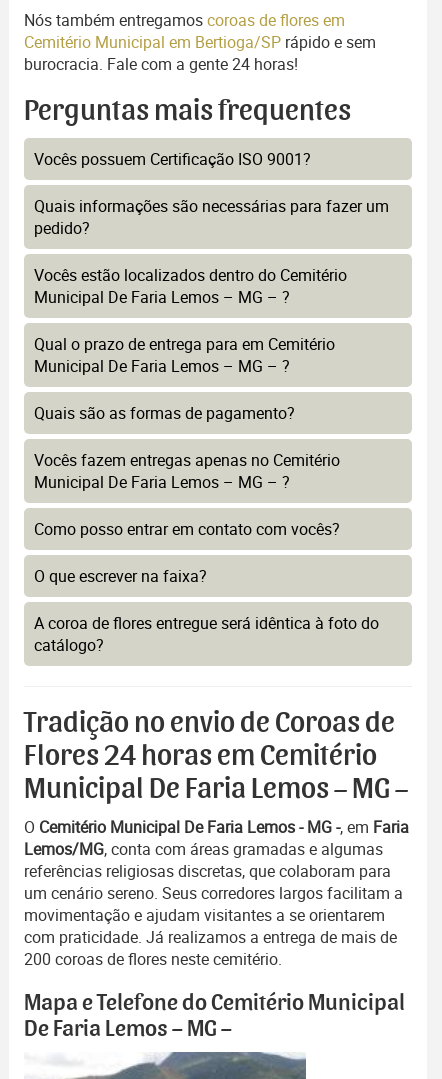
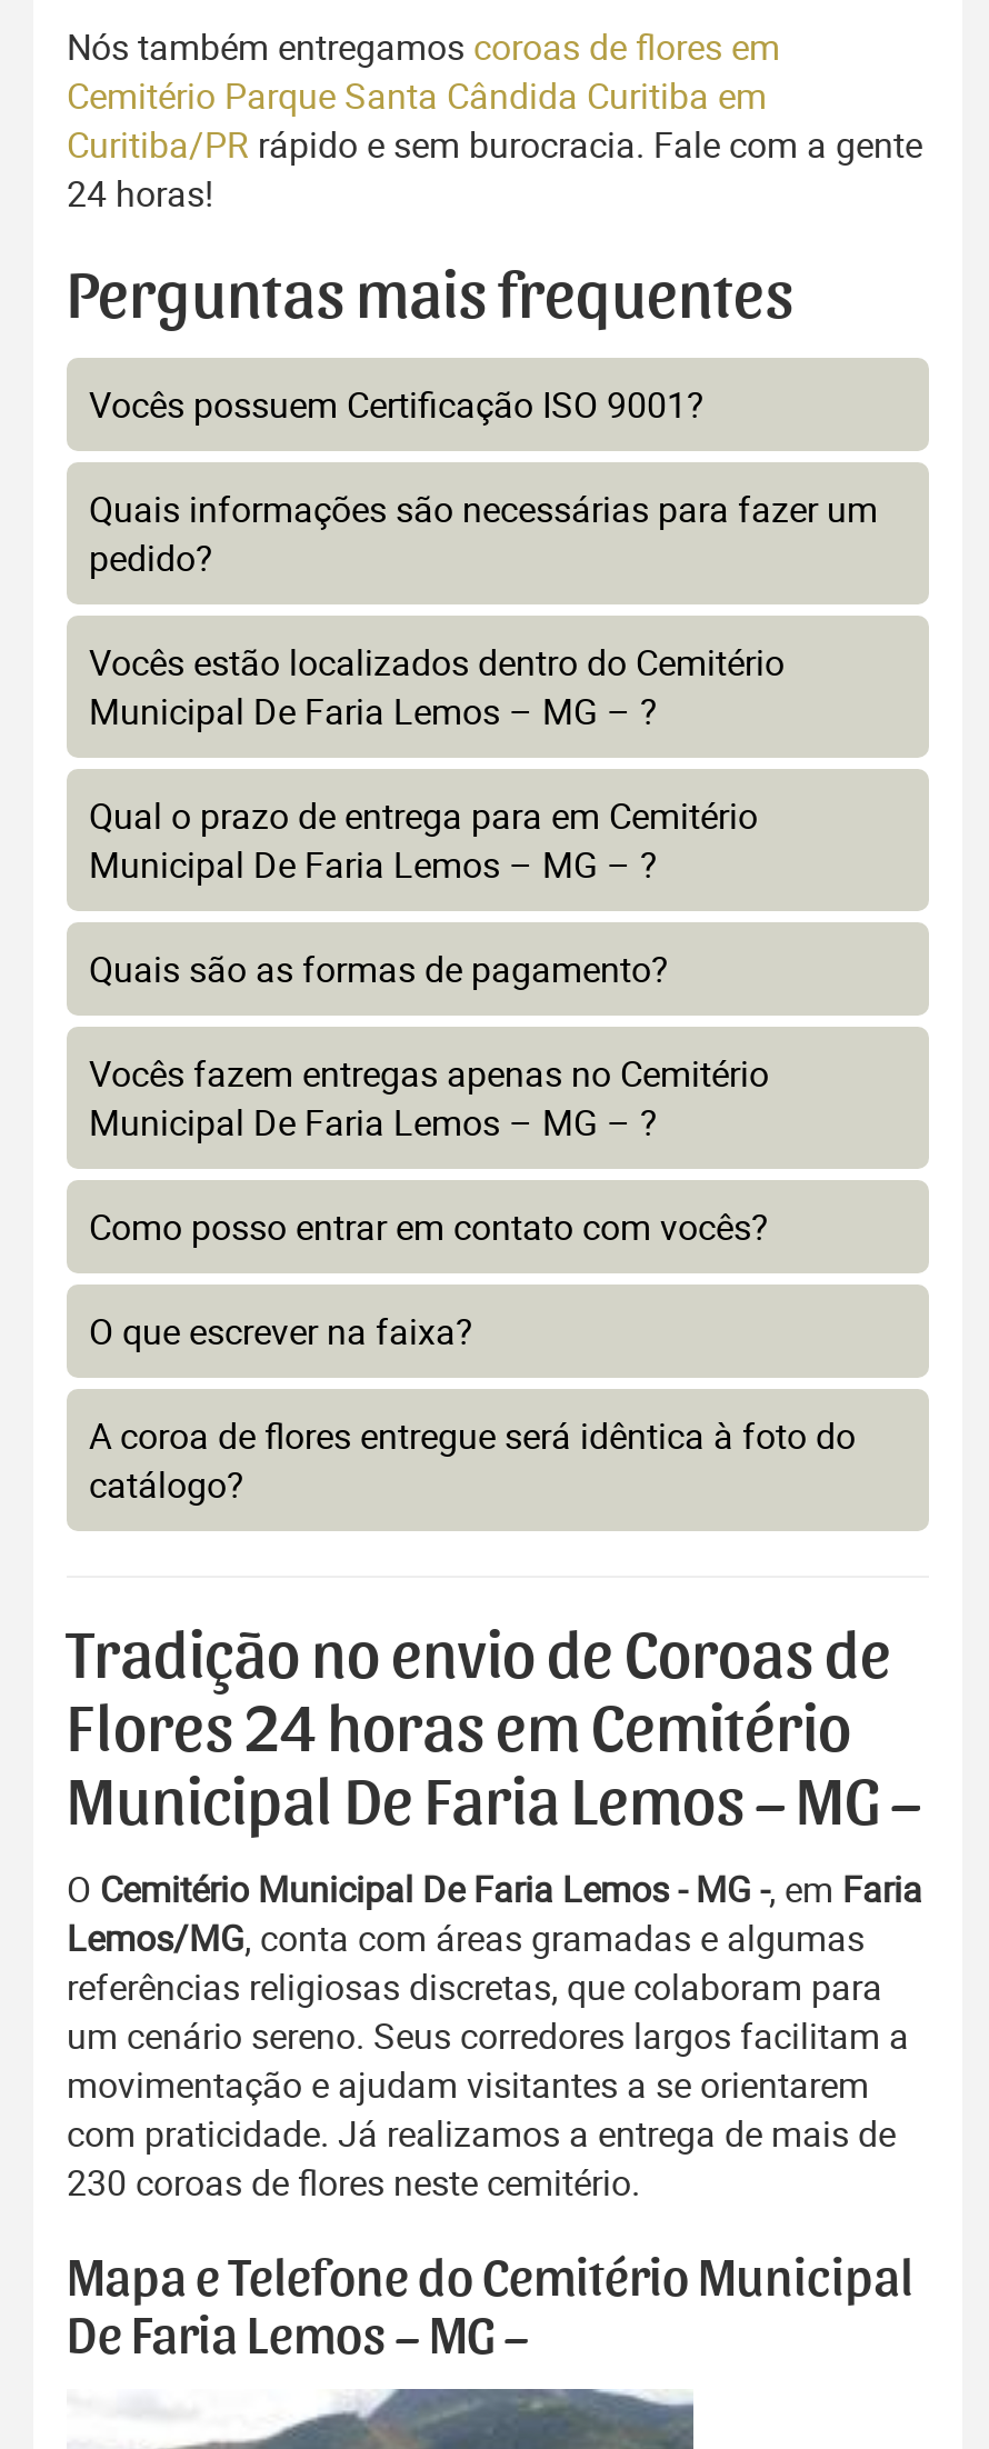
- Cemitério Municipal em Bertioga/SP rápido e sem
- burocracia. Fale com a gente 24 horas!
+ Cemitério Parque Santa Cândida Curitiba em
+ Curitiba/PR rápido e sem burocracia. Fale com a gente
+ 24 horas!

- 200 coroas de flores neste cemitério.
+ 230 coroas de flores neste cemitério.
